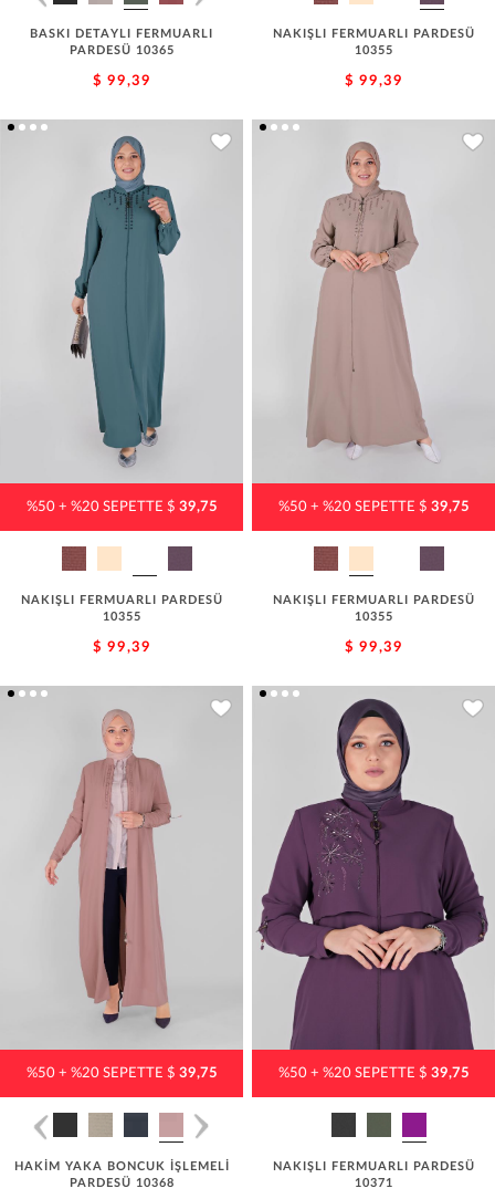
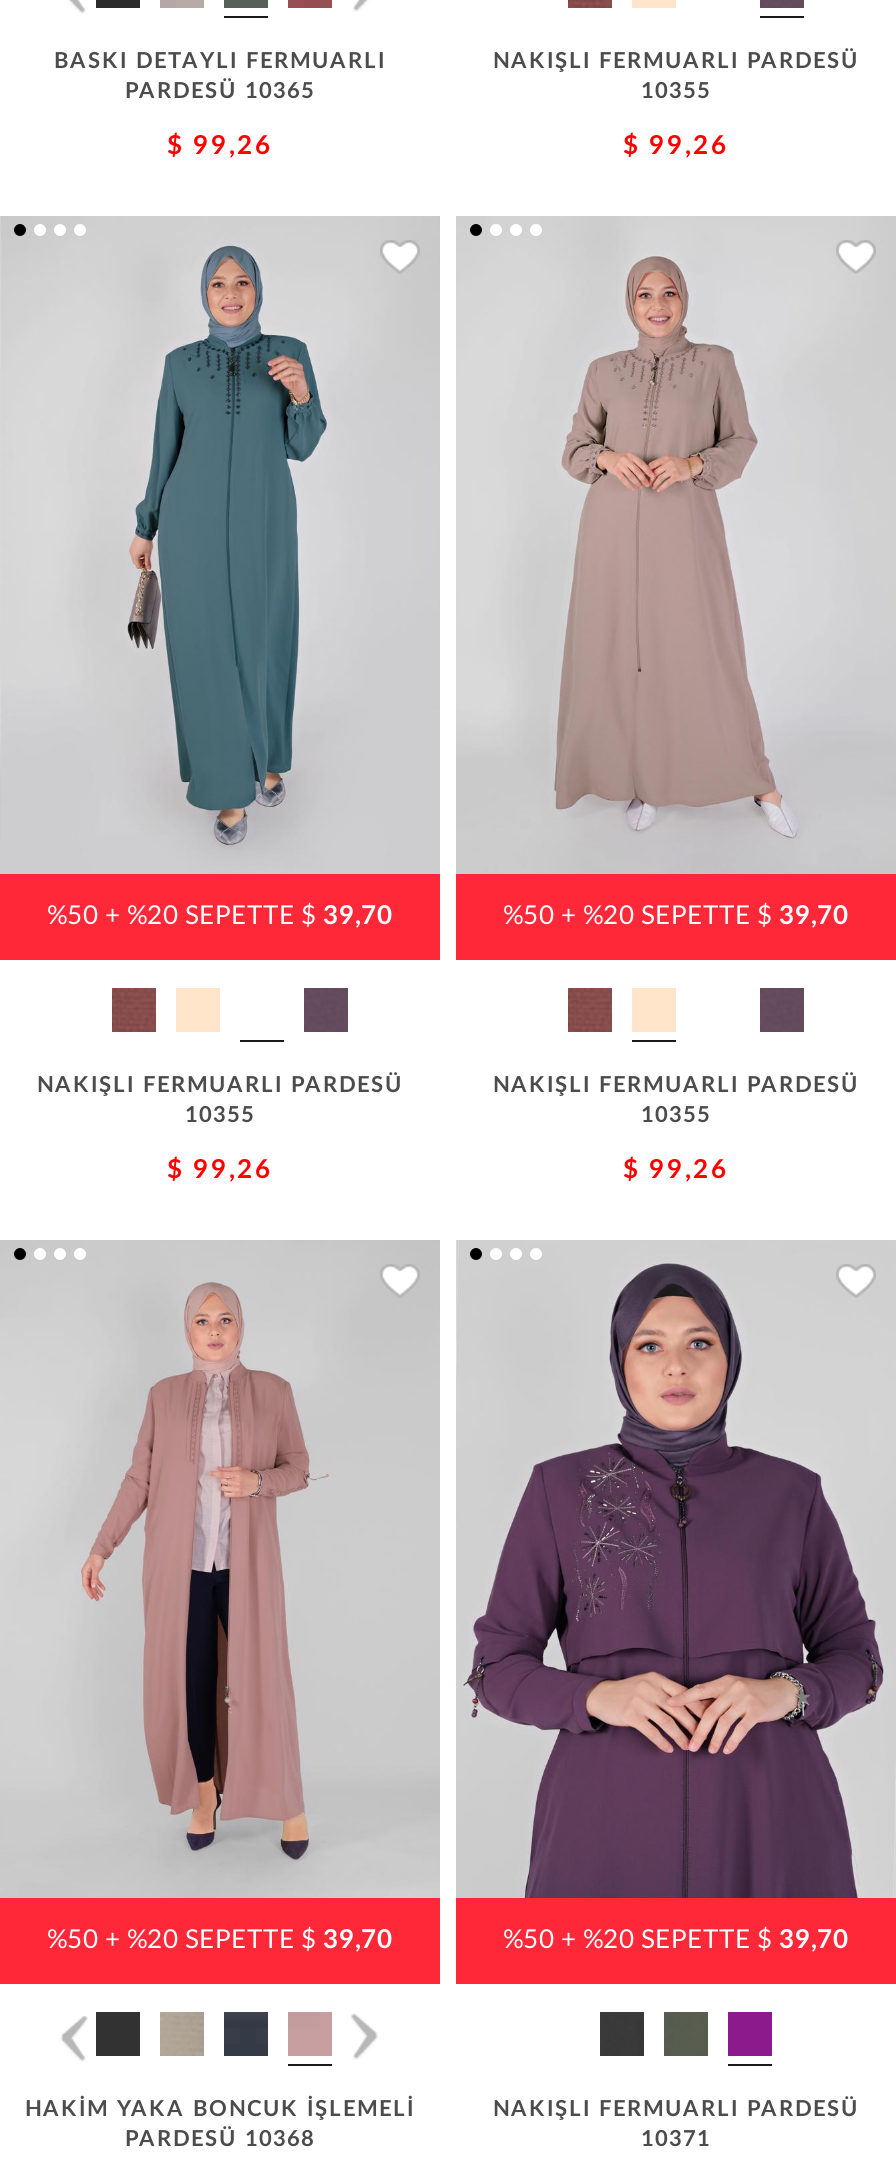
- $ 99,39
+ $ 99,26

- $ 99,39
+ $ 99,26

- %50 + %20 SEPETTE $39,75
+ %50 + %20 SEPETTE $39,70

- %50 + %20 SEPETTE $39,75
+ %50 + %20 SEPETTE $39,70

- $ 99,39
+ $ 99,26

- $ 99,39
+ $ 99,26

- %50 + %20 SEPETTE $39,75
+ %50 + %20 SEPETTE $39,70

- %50 + %20 SEPETTE $39,75
+ %50 + %20 SEPETTE $39,70
